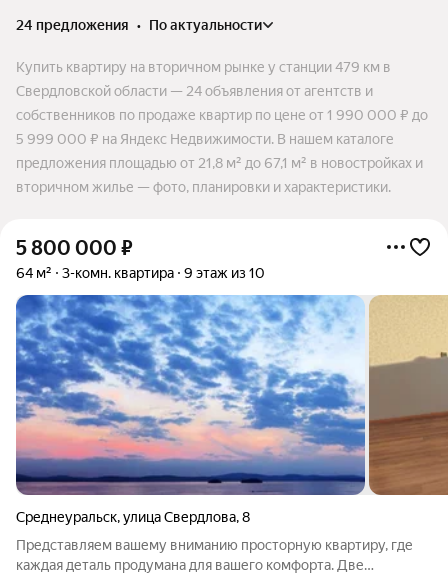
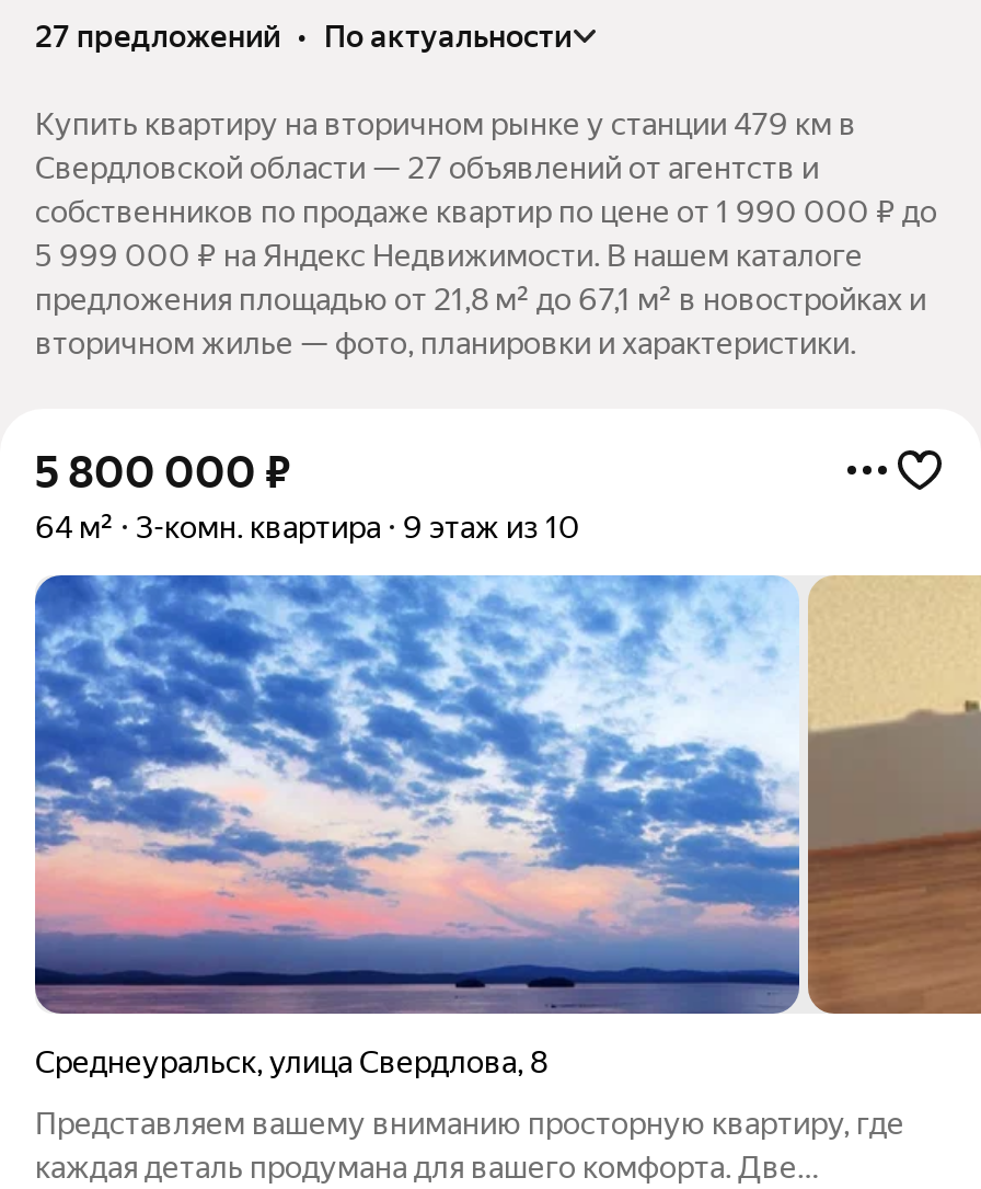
- 24 предложения • по актуальности
+ 27 предложений • по актуальности

- Свердловской области — 24 объявления от агентств и
+ Свердловской области — 27 объявлений от агентств и
